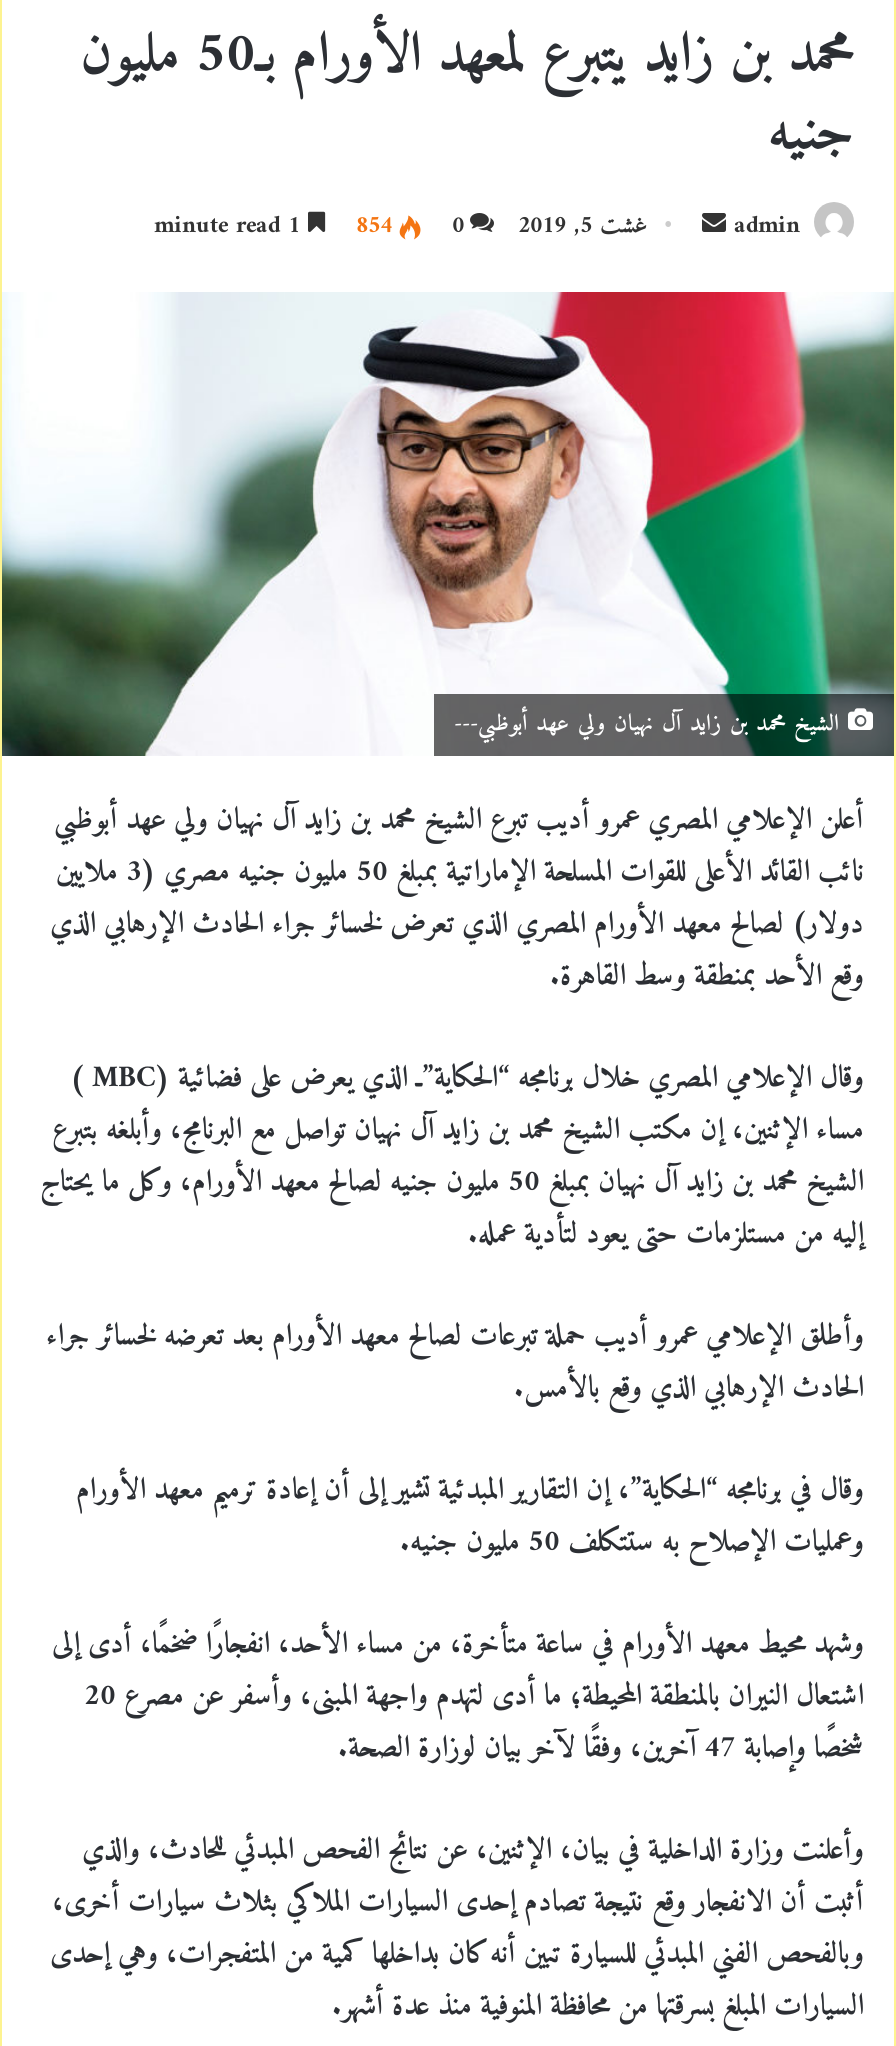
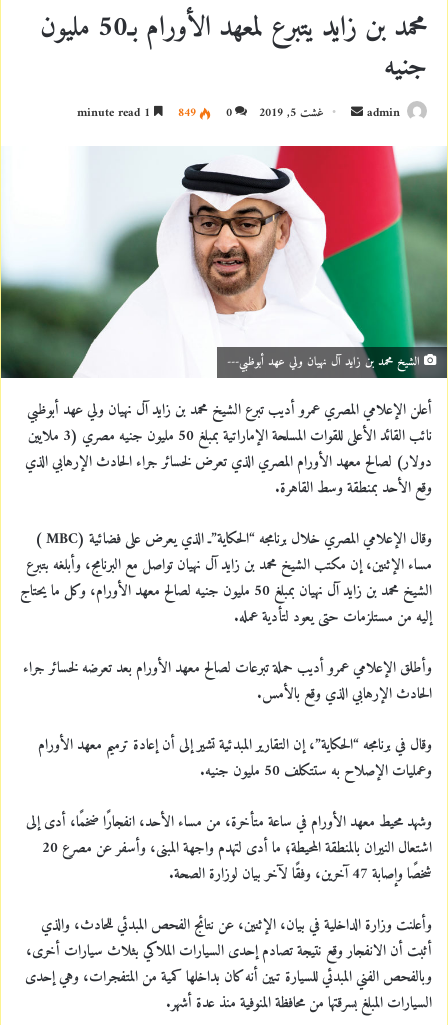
- 854
+ 849
